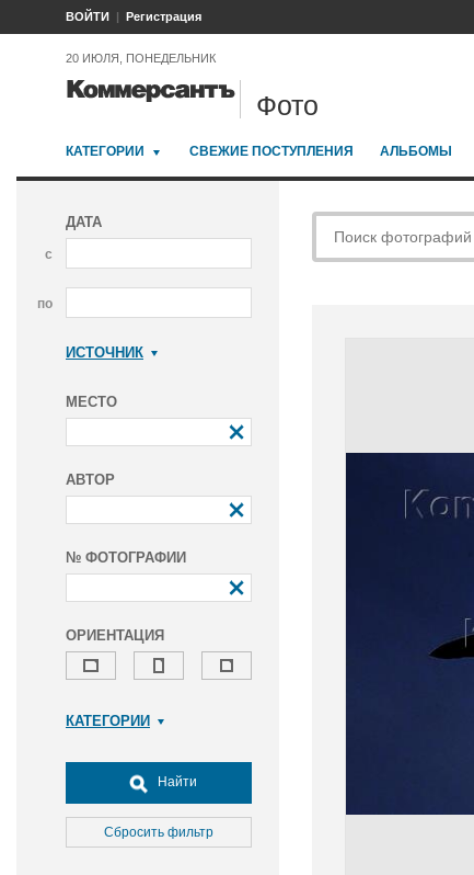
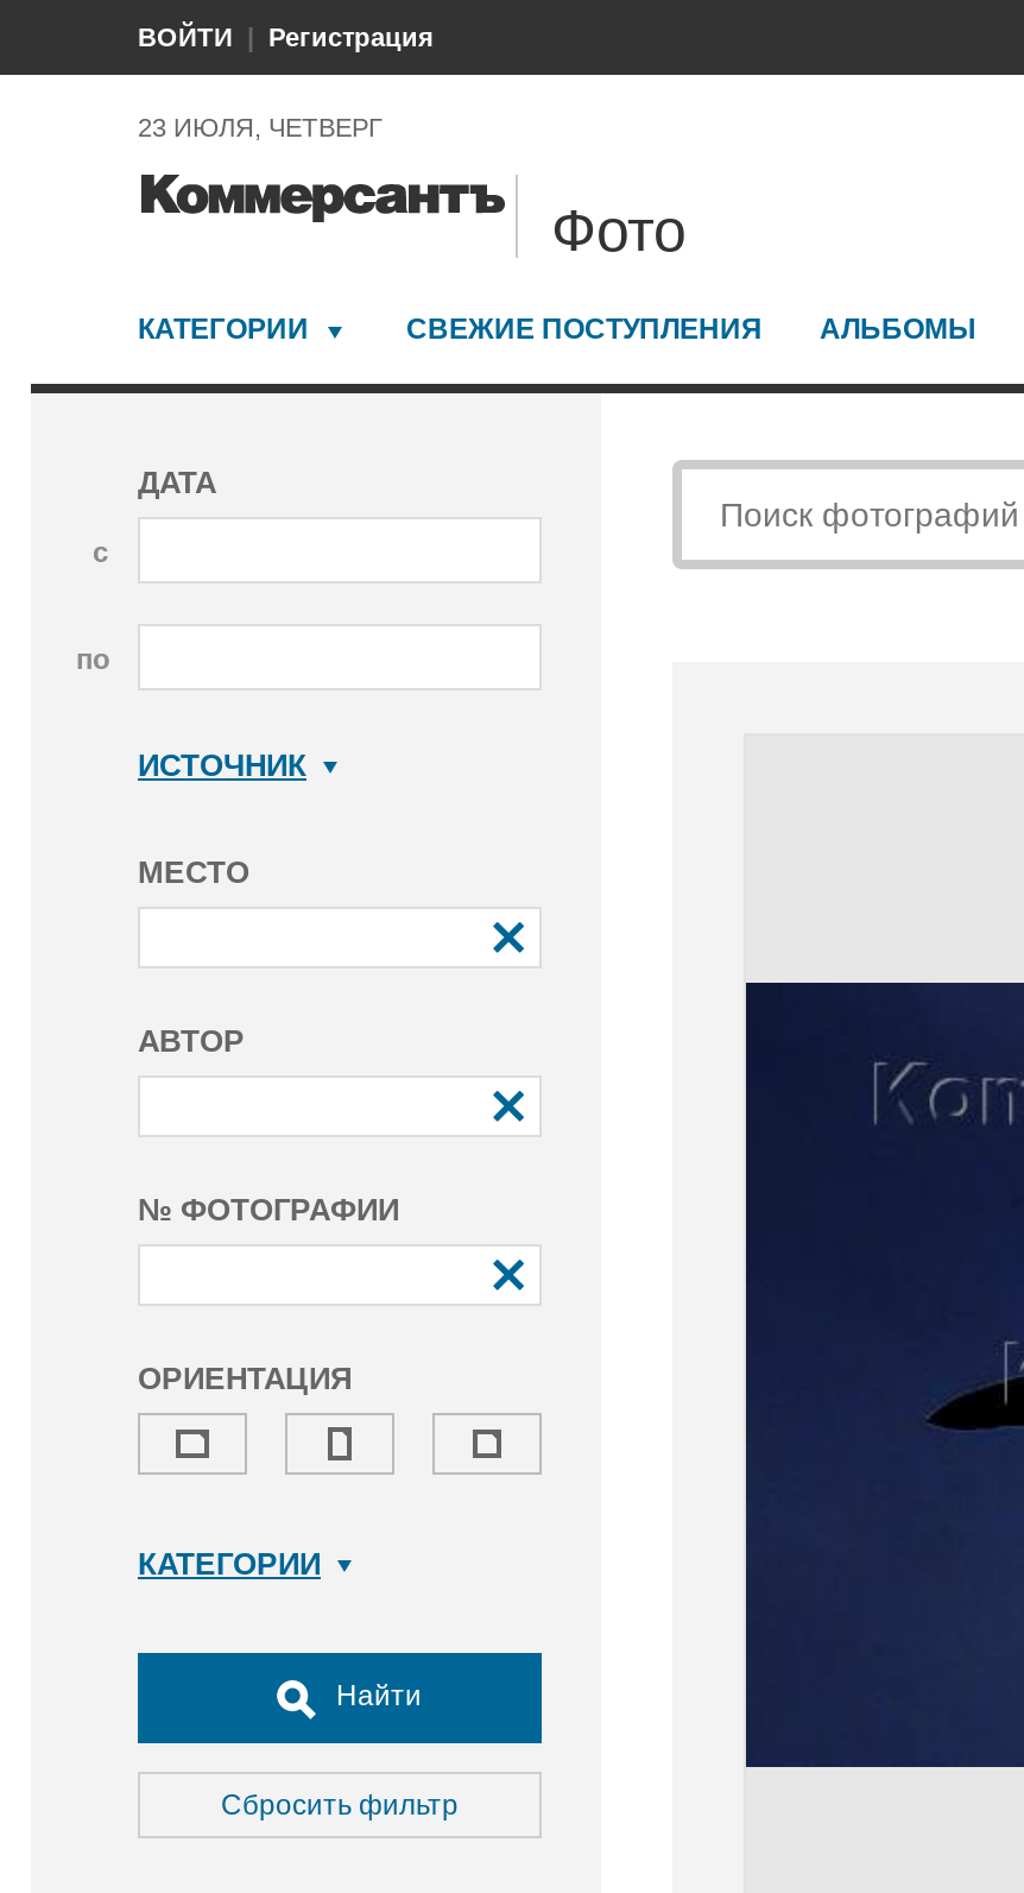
- 20 ИЮЛЯ, ПОНЕДЕЛЬНИК
+ 23 ИЮЛЯ, ЧЕТВЕРГ
